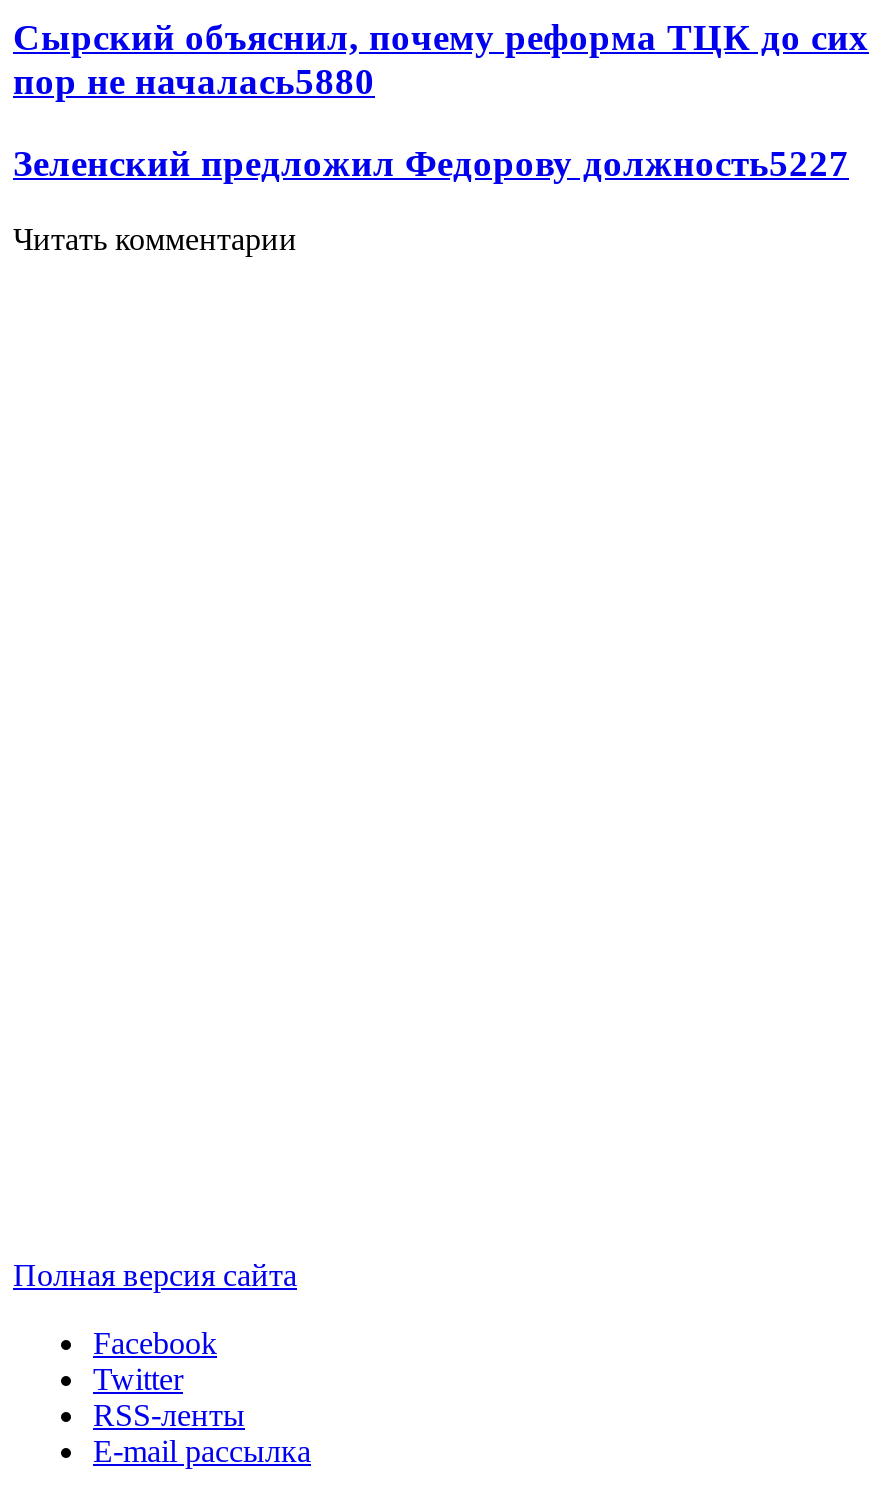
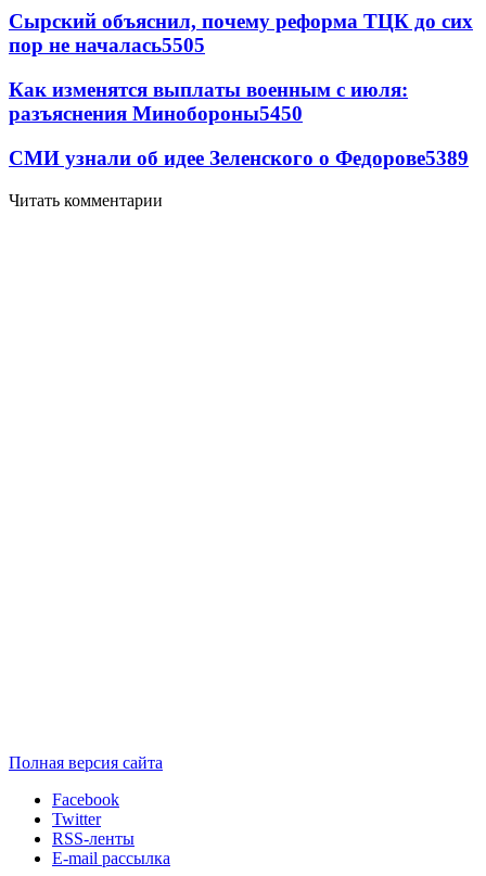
- пор не началась5880
- Зеленский предложил Федорову должность5227
+ пор не началась5505
+ Как изменятся выплаты военным с июля:
+ разъяснения Минобороны5450
+ СМИ узнали об идее Зеленского о Федорове5389
